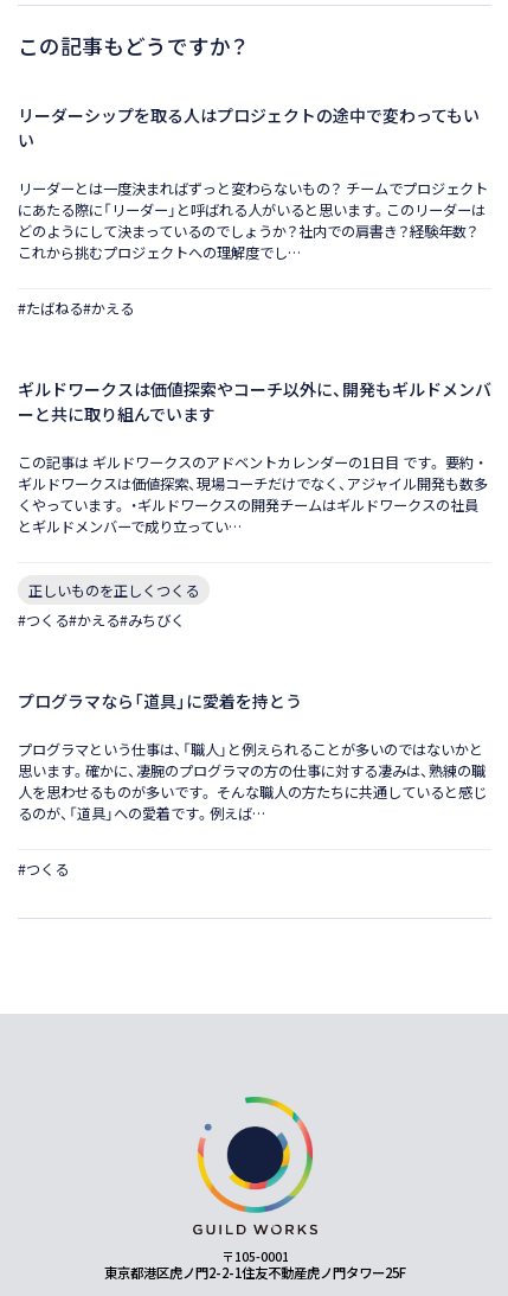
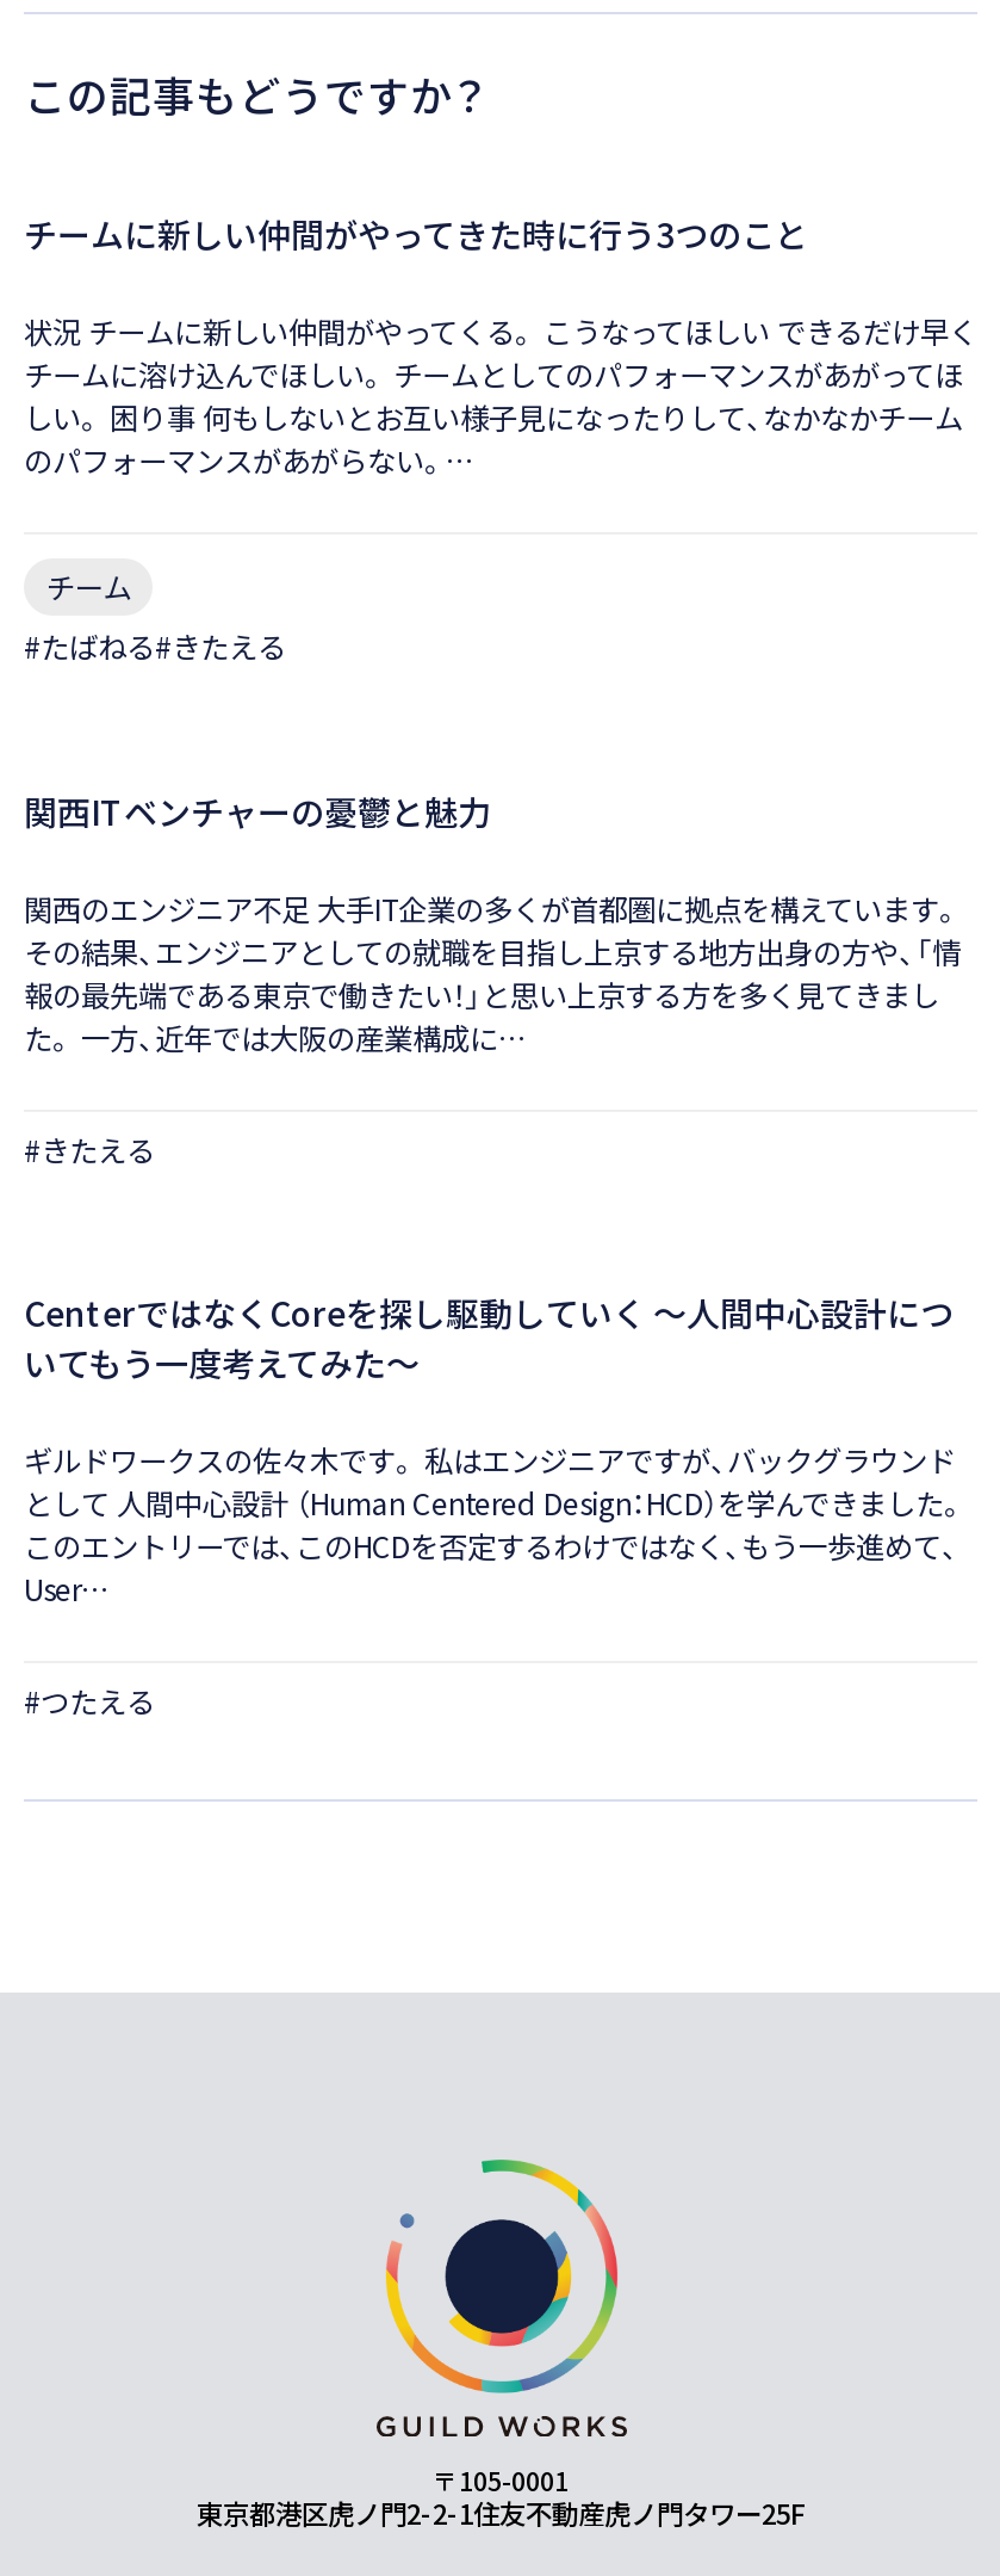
- リーダーシップを取る人はプロジェクトの途中で変わってもい
- い
+ チームに新しい仲間がやってきた時に行う3つのこと

- リーダーとは一度決まればずっと変わらないもの？ チームでプロジェクト
- にあたる際に「リーダー」と呼ばれる人がいると思います。このリーダーは
- どのようにして決まっているのでしょうか？社内での肩書き？経験年数？
- これから挑むプロジェクトへの理解度でし…
+ 状況 チームに新しい仲間がやってくる。 こうなってほしい できるだけ早く
+ チームに溶け込んでほしい。 チームとしてのパフォーマンスがあがってほ
+ しい。 困り事 何もしないとお互い様子見になったりして、なかなかチーム
+ のパフォーマンスがあがらない。…

- #たばねる#かえる
+ チーム
+ #たばねる#きたえる

- ギルドワークスは価値探索やコーチ以外に、開発もギルドメンバ
- ーと共に取り組んでいます
+ 関西ITベンチャーの憂鬱と魅力

- この記事は ギルドワークスのアドベントカレンダーの1日目 です。 要約 ・
- ギルドワークスは価値探索、現場コーチだけでなく、アジャイル開発も数多
- くやっています。 ・ギルドワークスの開発チームはギルドワークスの社員
- とギルドメンバーで成り立ってい…
+ 関西のエンジニア不足 大手IT企業の多くが首都圏に拠点を構えています。
+ その結果、エンジニアとしての就職を目指し上京する地方出身の方や、「情
+ 報の最先端である東京で働きたい！」と思い上京する方を多く見てきまし
+ た。 一方、近年では大阪の産業構成に…

- 正しいものを正しくつくる
- #つくる#かえる#みちびく
+ #きたえる

- プログラマなら「道具」に愛着を持とう
+ CenterではなくCoreを探し駆動していく 〜人間中心設計につ
+ いてもう一度考えてみた〜

- プログラマという仕事は、「職人」と例えられることが多いのではないかと
- 思います。確かに、凄腕のプログラマの方の仕事に対する凄みは、熟練の職
- 人を思わせるものが多いです。 そんな職人の方たちに共通していると感じ
- るのが、「道具」への愛着です。例えば…
+ ギルドワークスの佐々木です。 私はエンジニアですが、バックグラウンド
+ として 人間中心設計 （Human Centered Design：HCD）を学んできました。
+ このエントリーでは、このHCDを否定するわけではなく、もう一歩進めて、
+ User…

- #つくる
+ #つたえる
